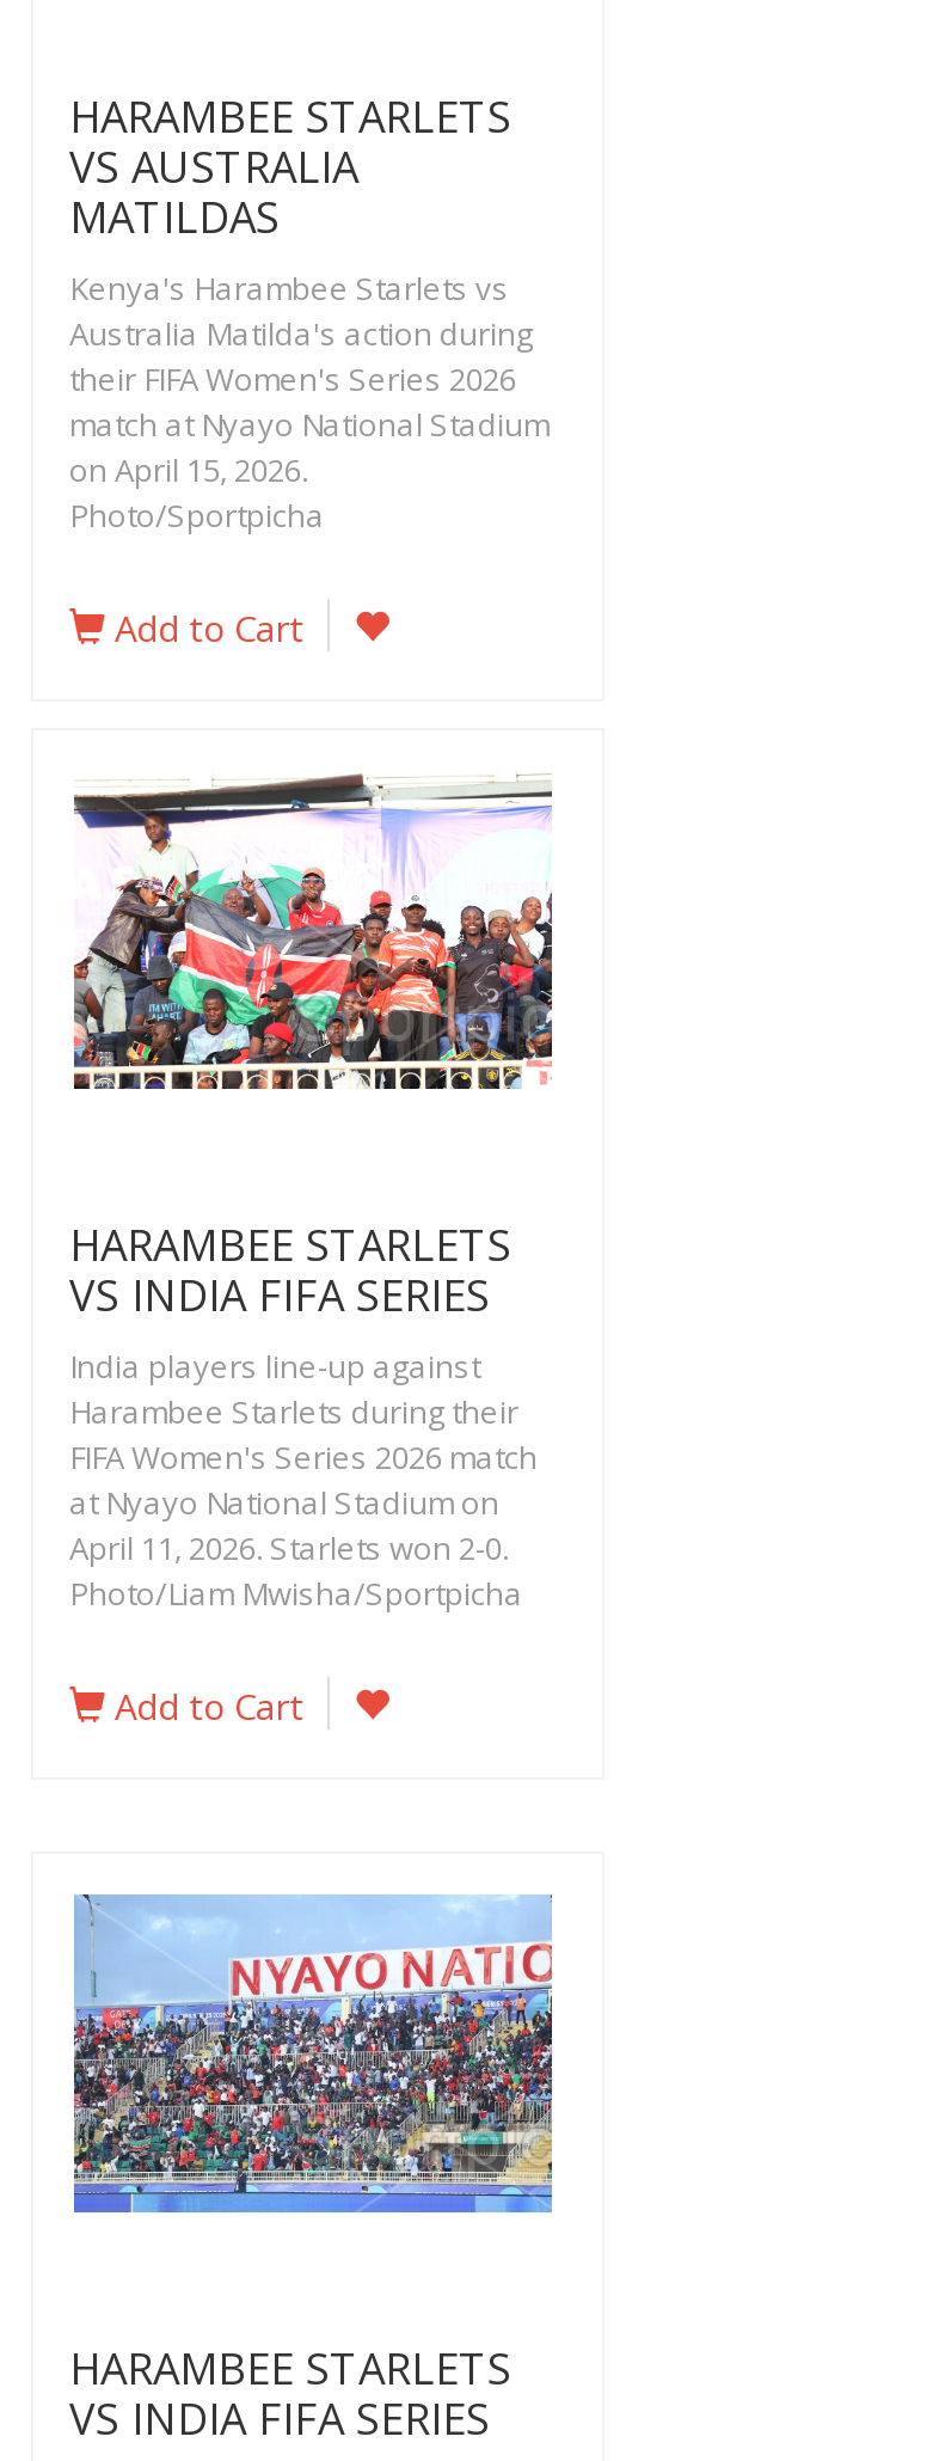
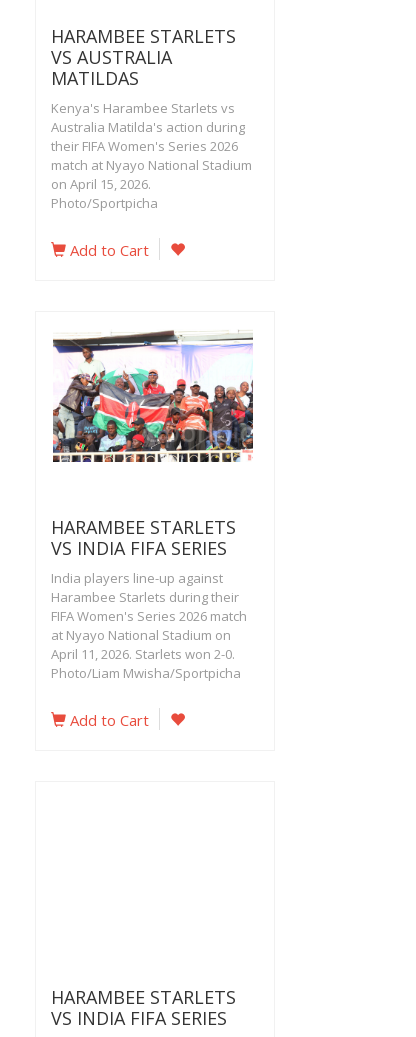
- [image]
